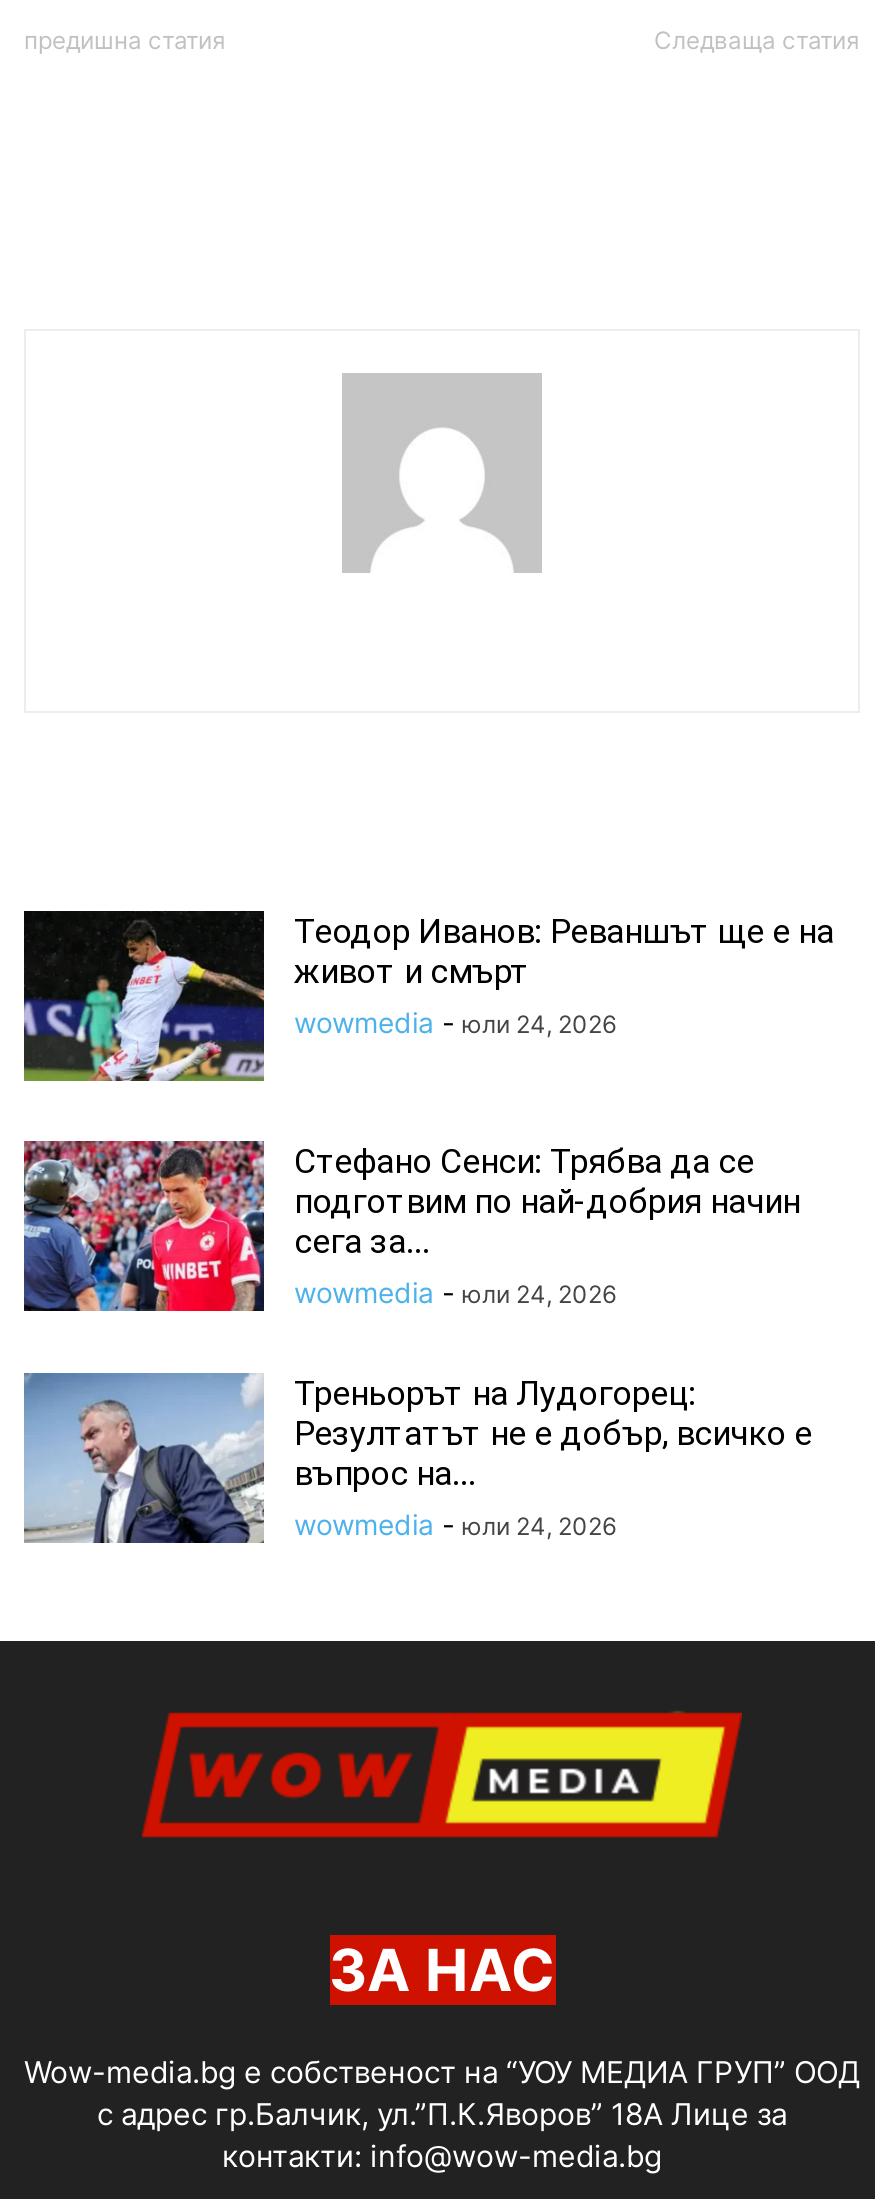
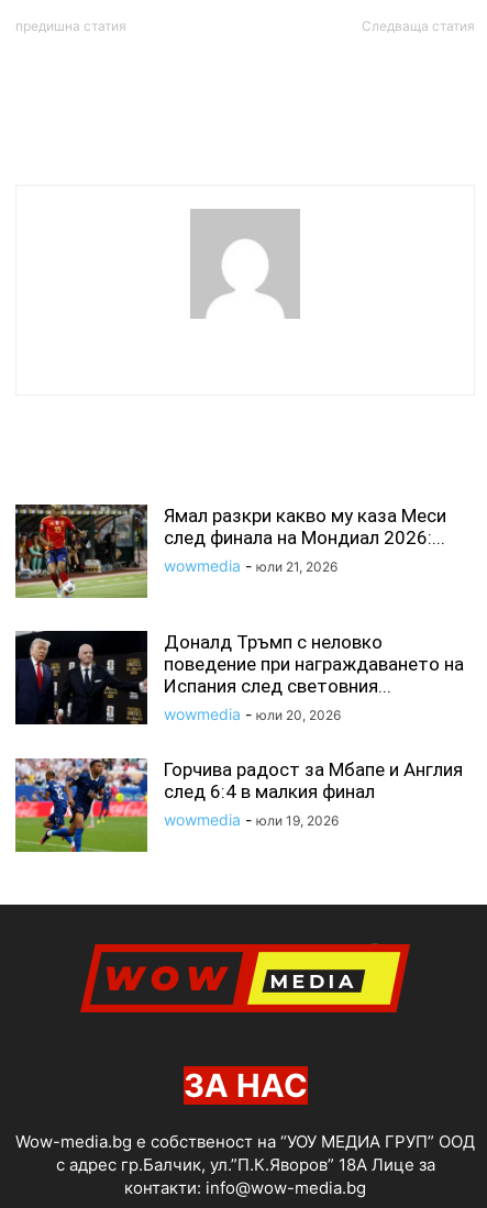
- [image]
- Теодор Иванов: Реваншът ще е на
- живот и смърт
- wowmedia - юли 24, 2026
+ [image]
+ Ямал разкри какво му каза Меси
+ след финала на Мондиал 2026:...
+ wowmedia - юли 21, 2026

- [image]
- Стефано Сенси: Трябва да се
- подготвим по най-добрия начин
- сега за...
- wowmedia - юли 24, 2026
+ [image]
+ Доналд Тръмп с неловко
+ поведение при награждаването на
+ Испания след световния...
+ wowmedia - юли 20, 2026

- [image]
- Треньорът на Лудогорец:
- Резултатът не е добър, всичко е
- въпрос на...
- wowmedia - юли 24, 2026
+ [image]
+ Горчива радост за Мбапе и Англия
+ след 6:4 в малкия финал
+ wowmedia - юли 19, 2026
